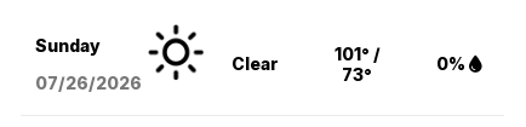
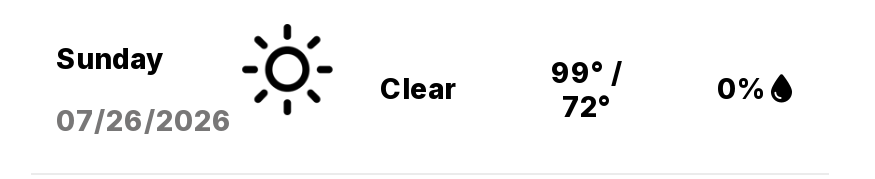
- 101° /
+ 99° /

- 73°
+ 72°
